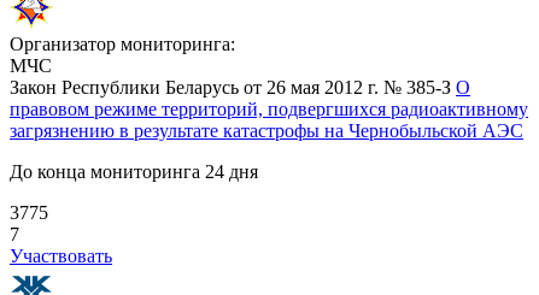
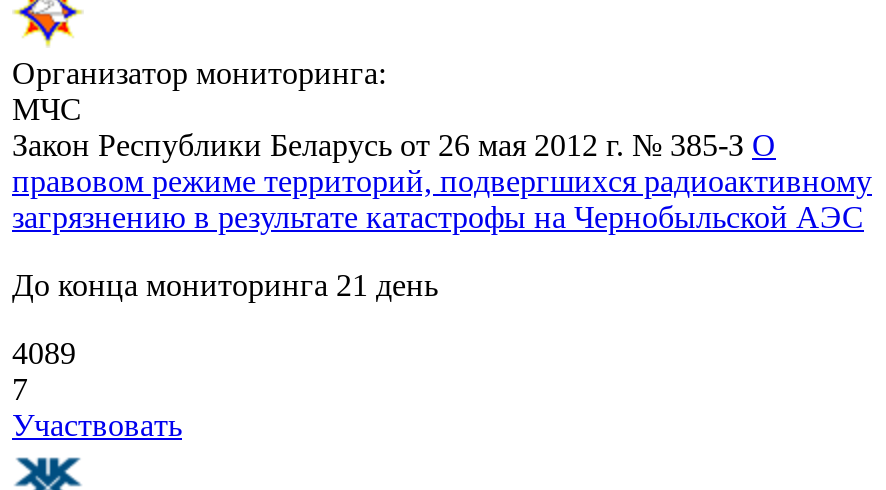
- До конца мониторинга 24 дня
+ До конца мониторинга 21 день

- 3775
+ 4089
